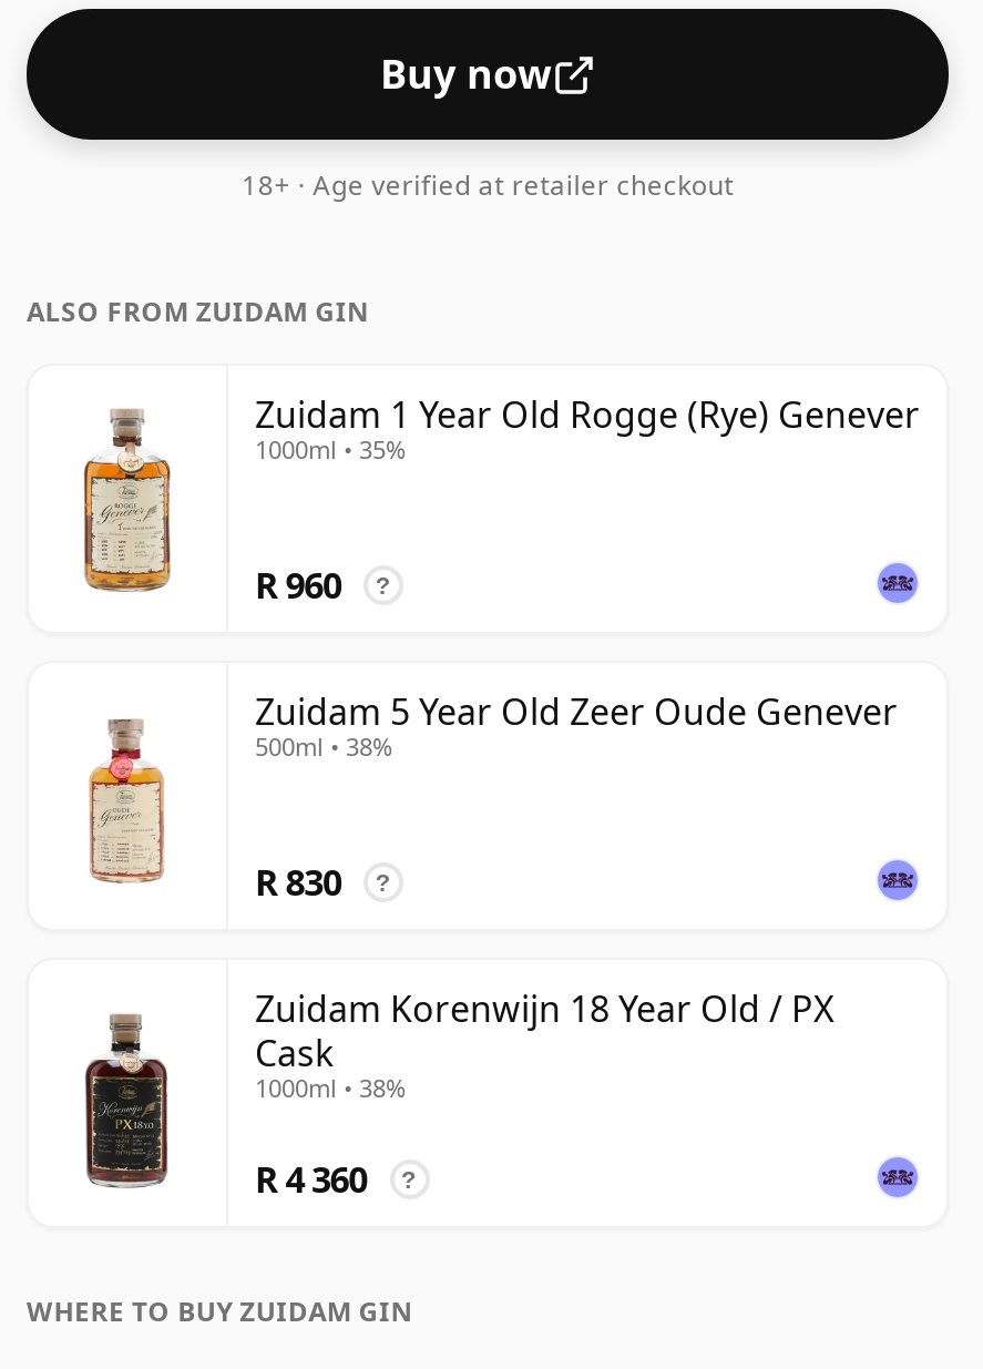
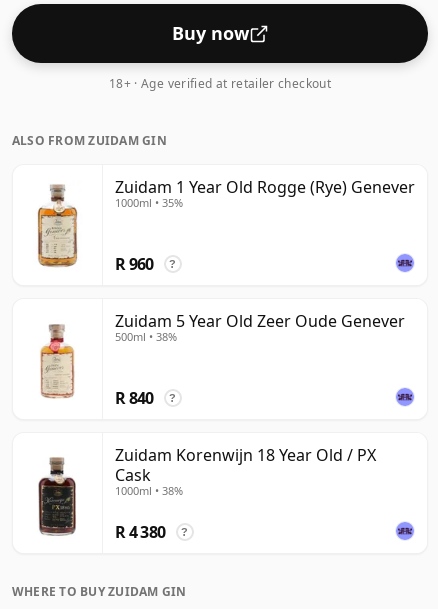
- R 830
+ R 840

- R 4 360
+ R 4 380
